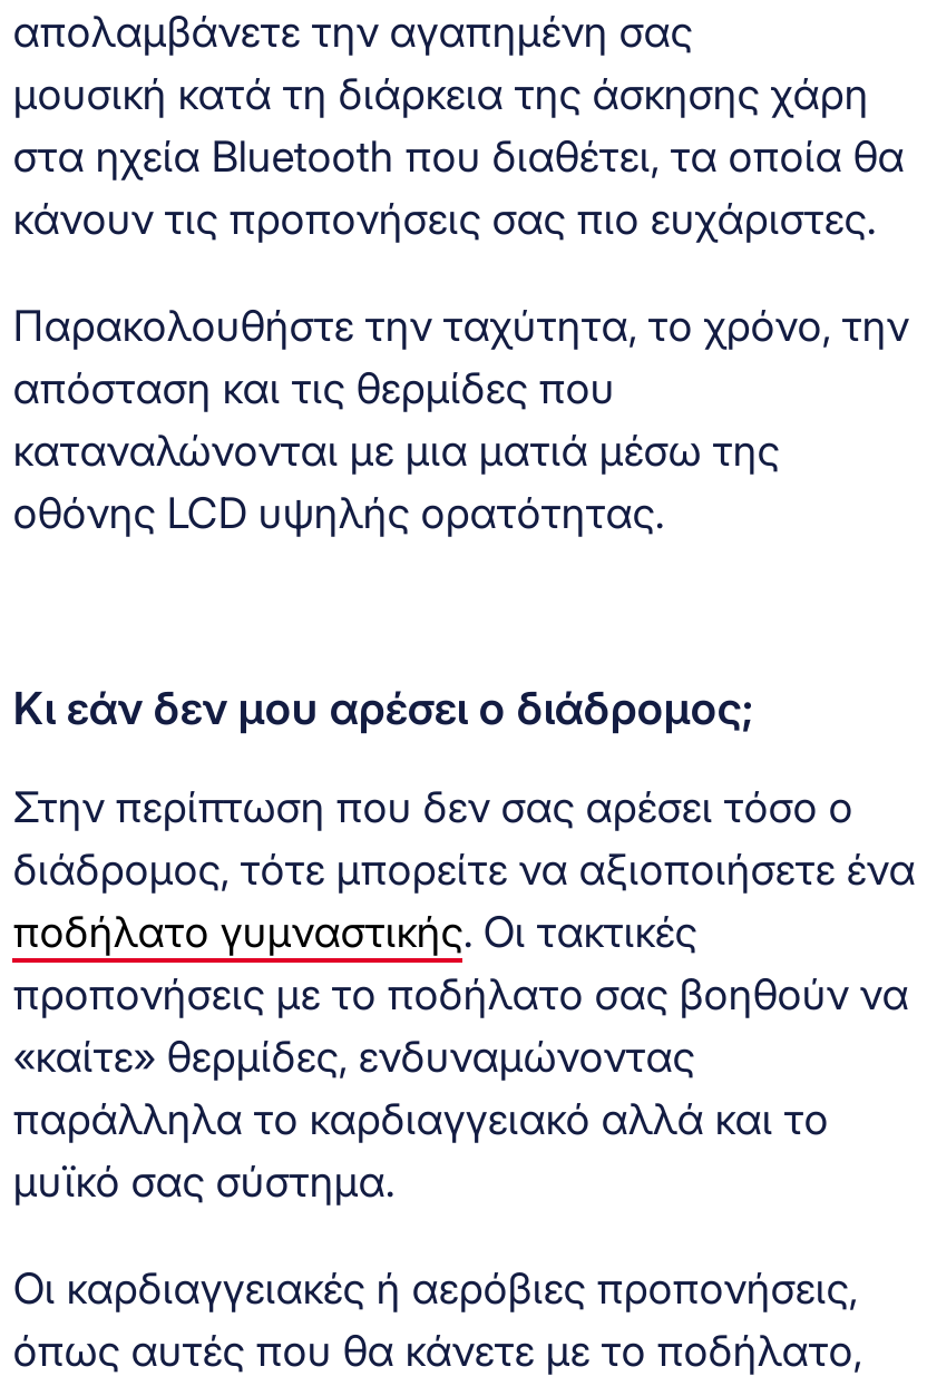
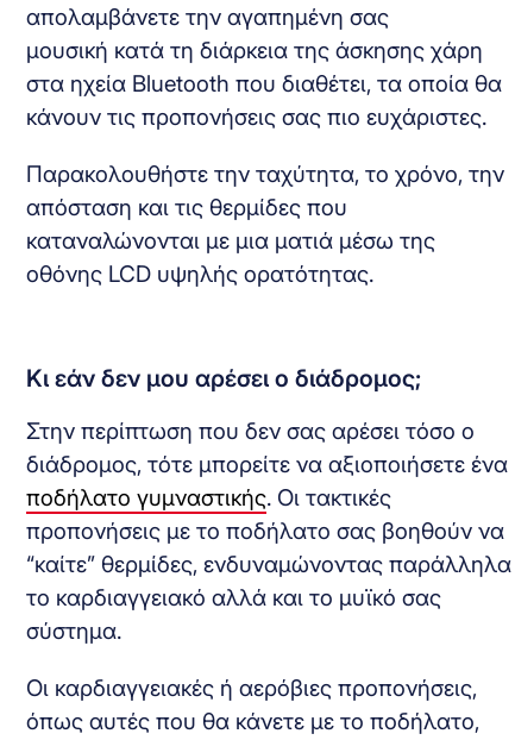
- «καίτε» θερμίδες, ενδυναμώνοντας
- παράλληλα το καρδιαγγειακό αλλά και το
- μυϊκό σας σύστημα.
+ “καίτε” θερμίδες, ενδυναμώνοντας παράλληλα
+ το καρδιαγγειακό αλλά και το μυϊκό σας
+ σύστημα.
